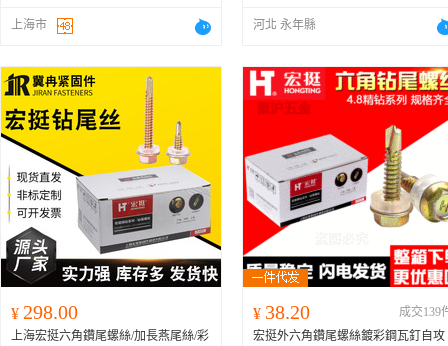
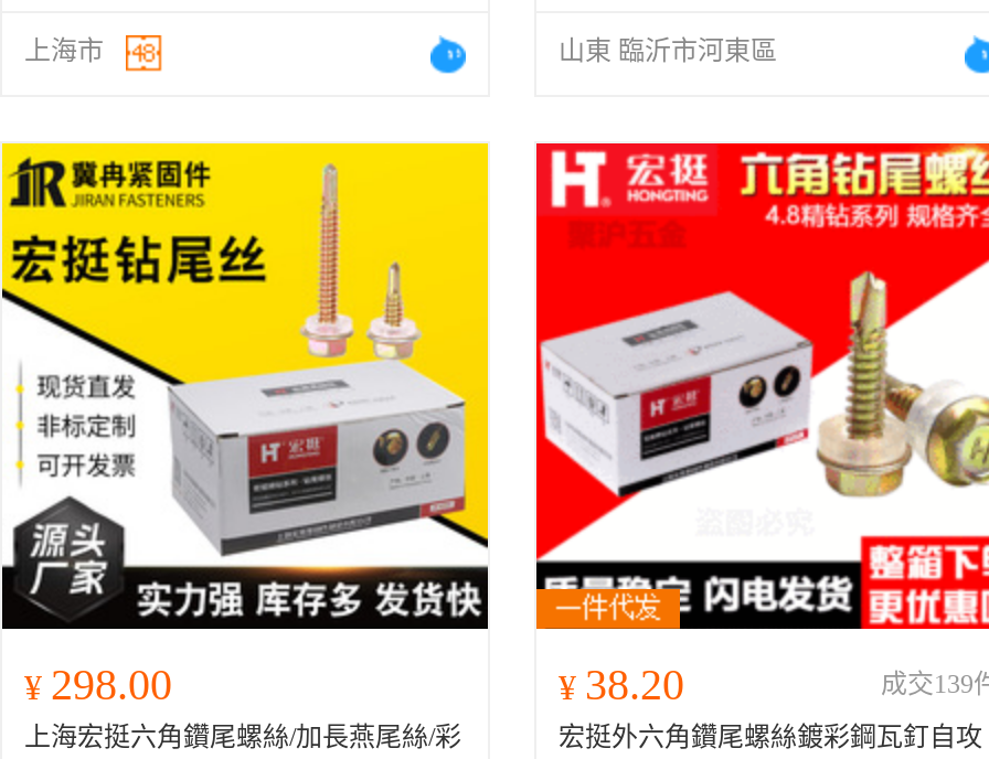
- 河北 永年縣
+ 山東 臨沂市河東區
